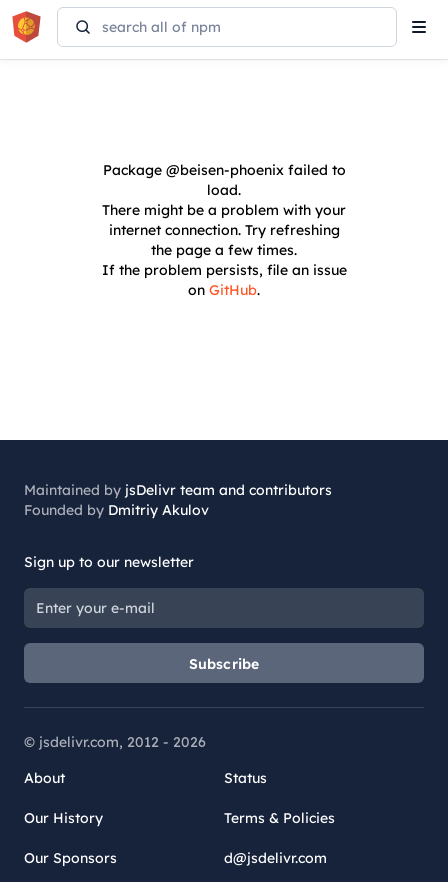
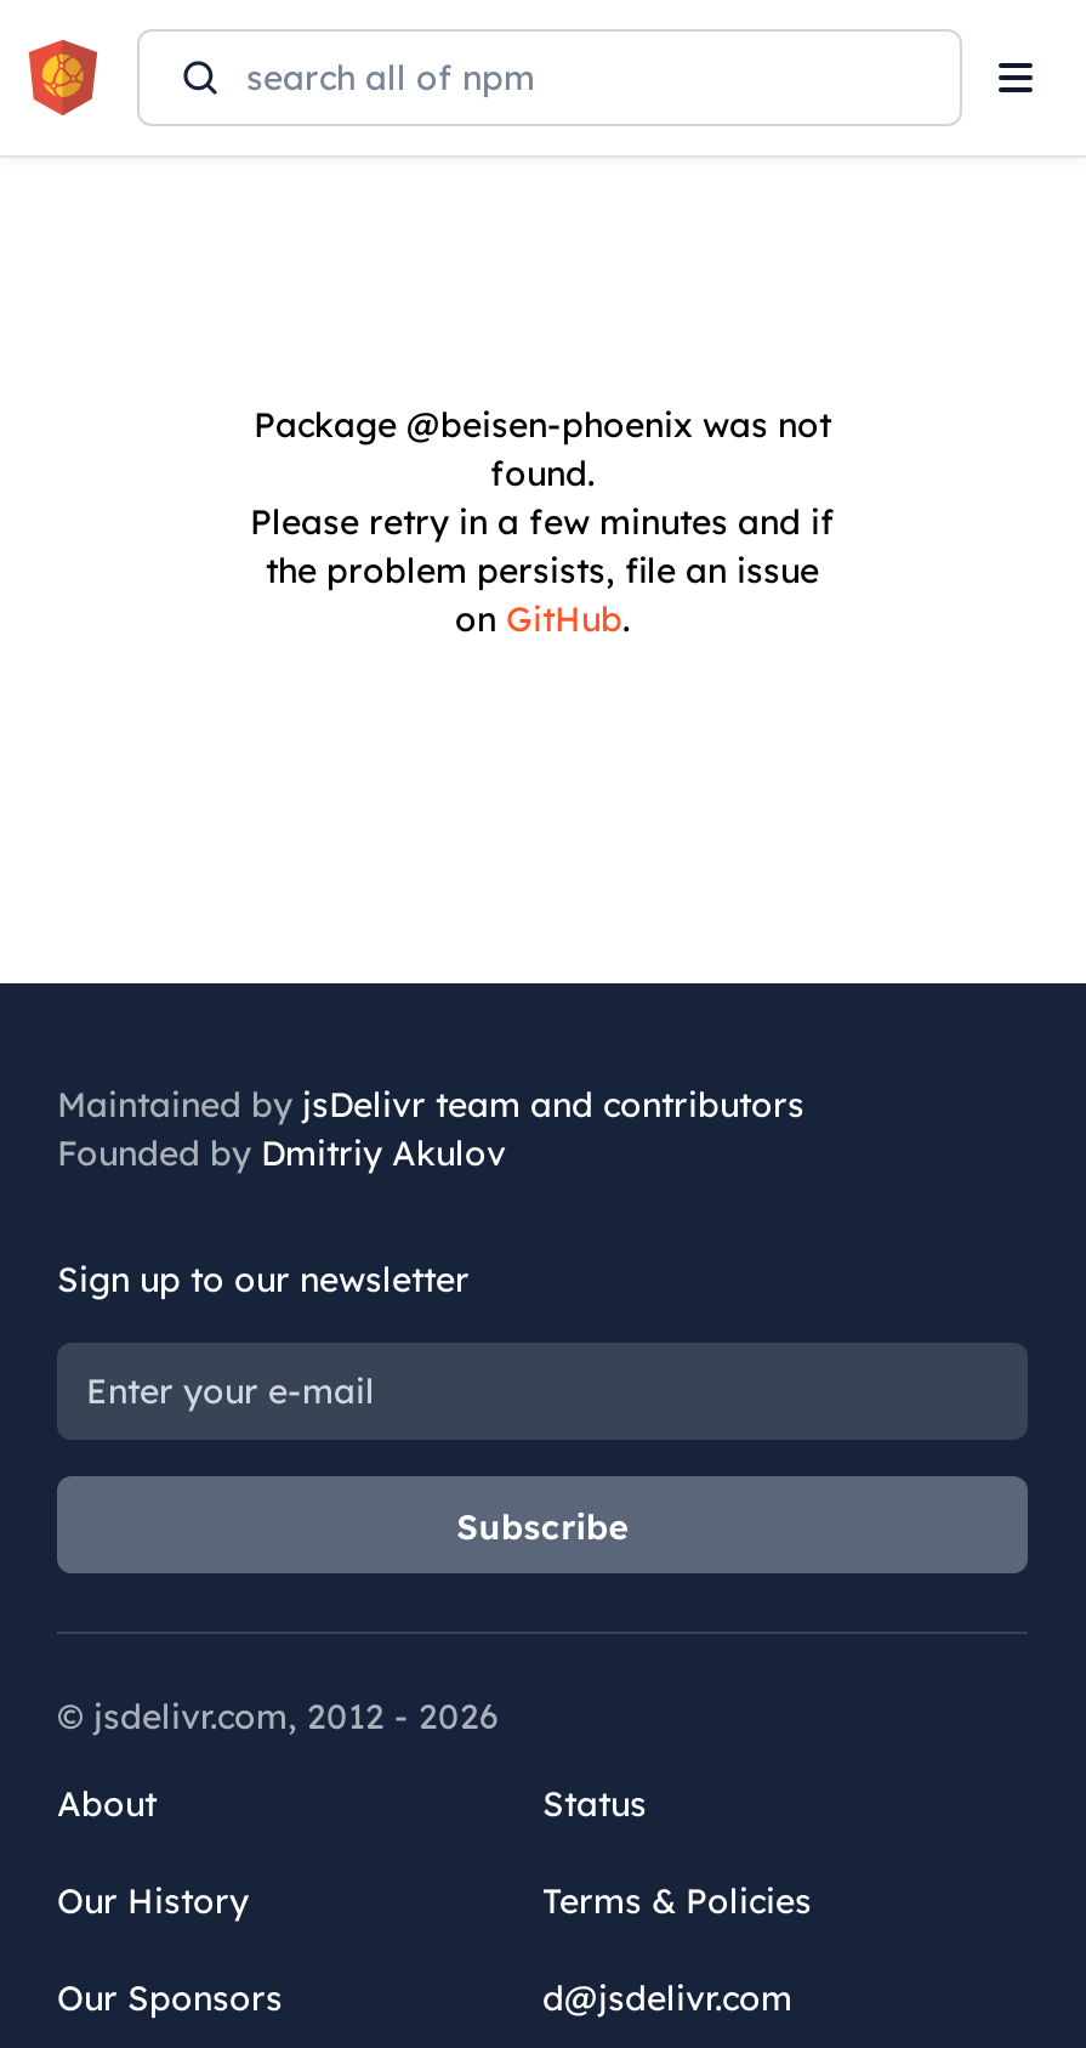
- Package @beisen-phoenix failed to
- load.
- There might be a problem with your
- internet connection. Try refreshing
- the page a few times.
- If the problem persists, file an issue
+ Package @beisen-phoenix was not
+ found.
+ Please retry in a few minutes and if
+ the problem persists, file an issue
